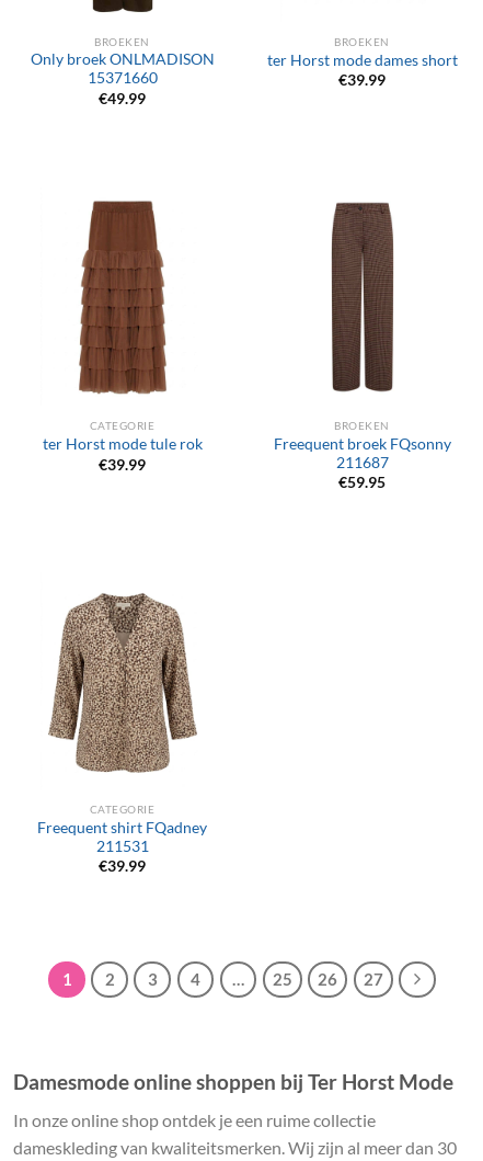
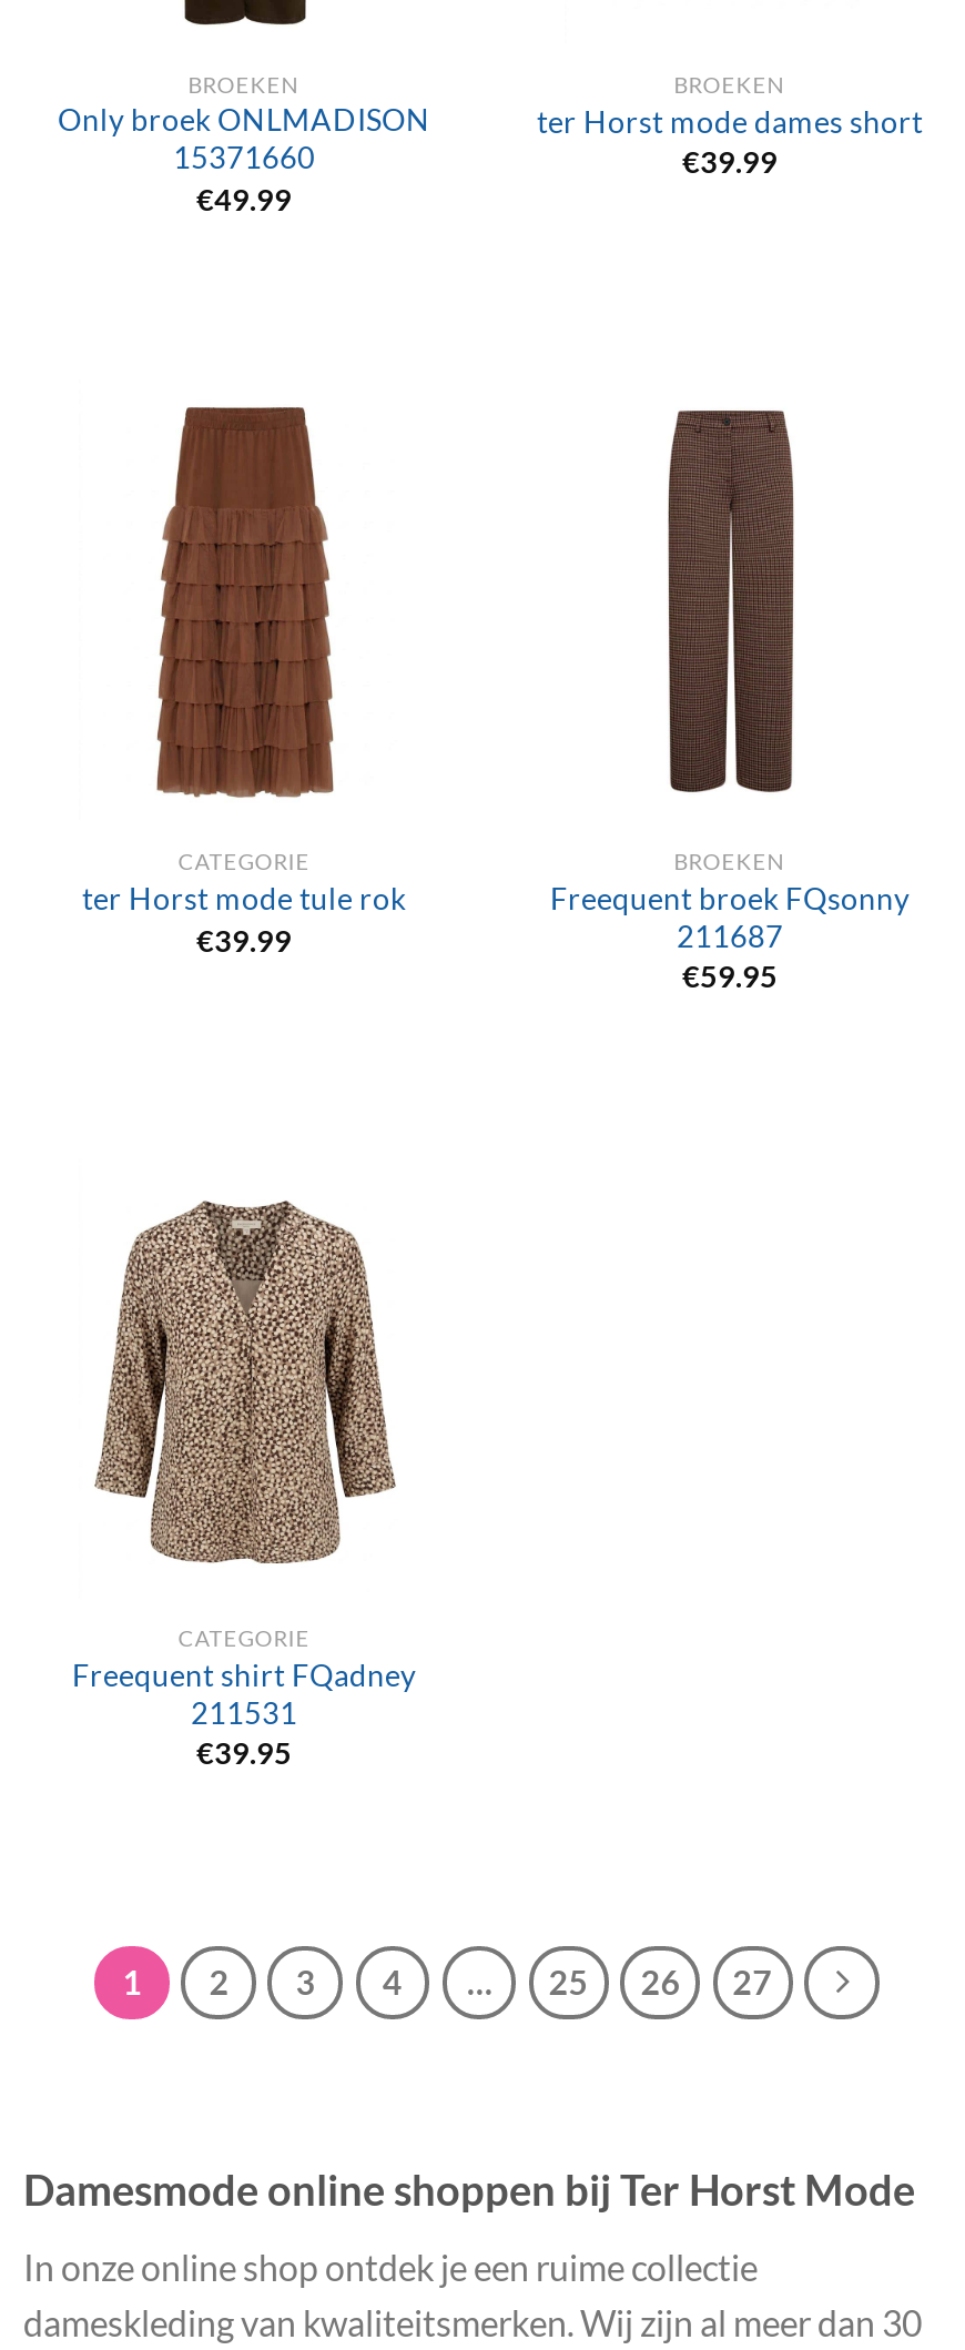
- €39.99
+ €39.95
